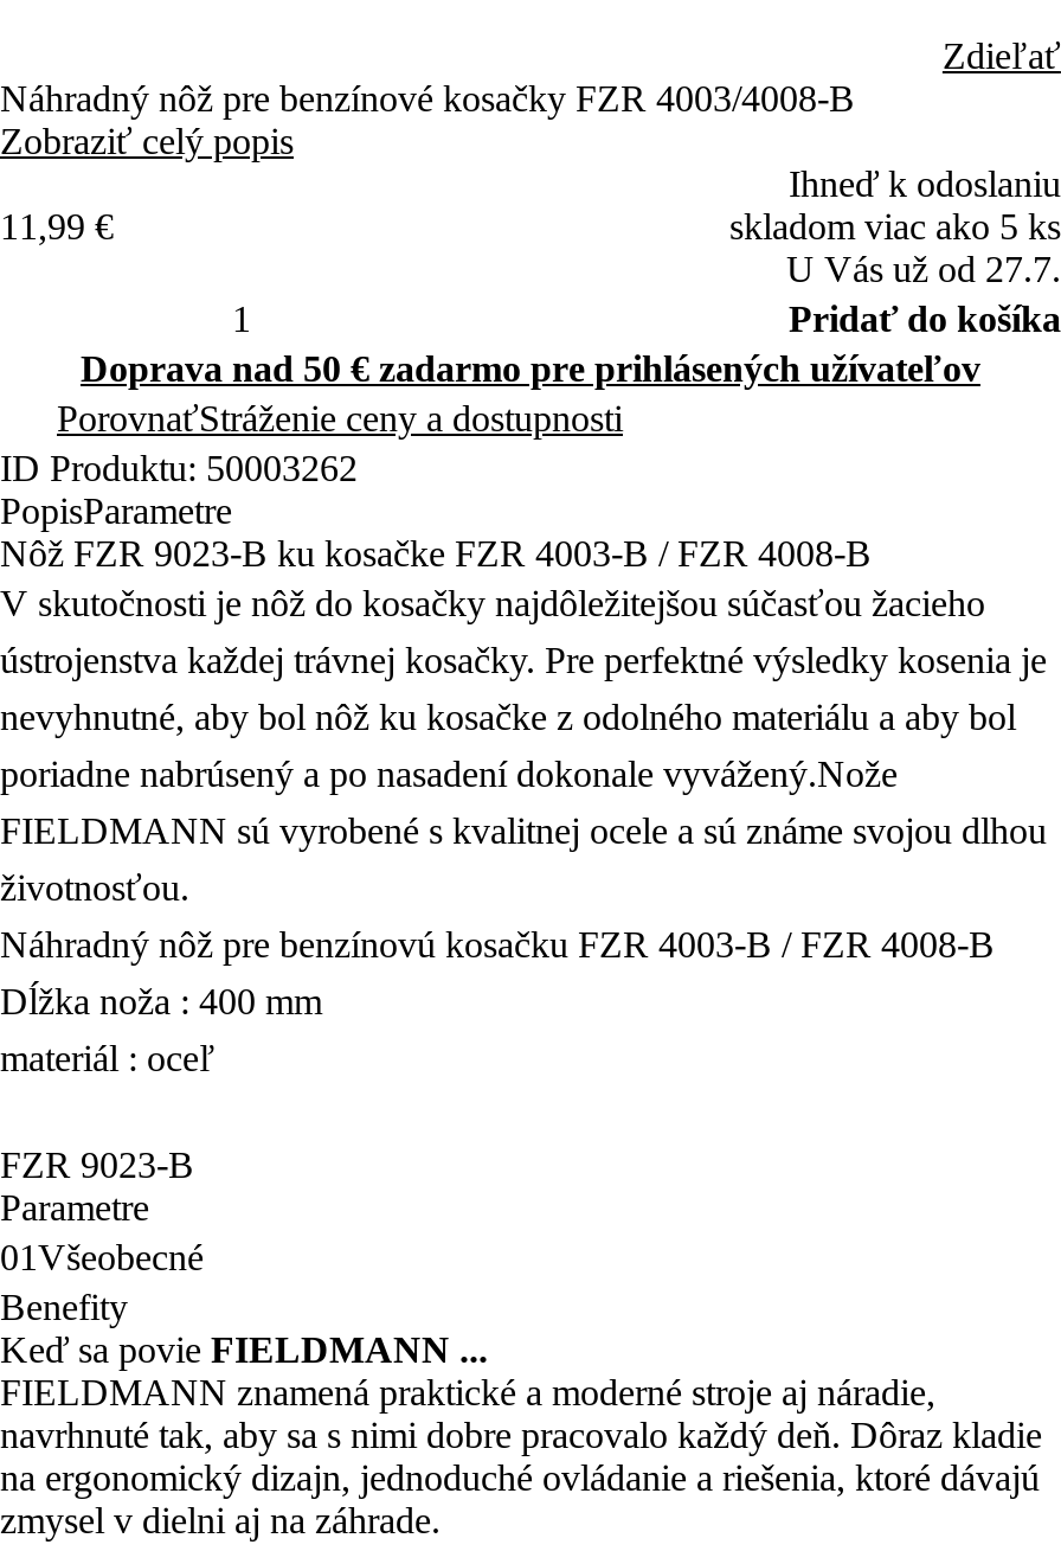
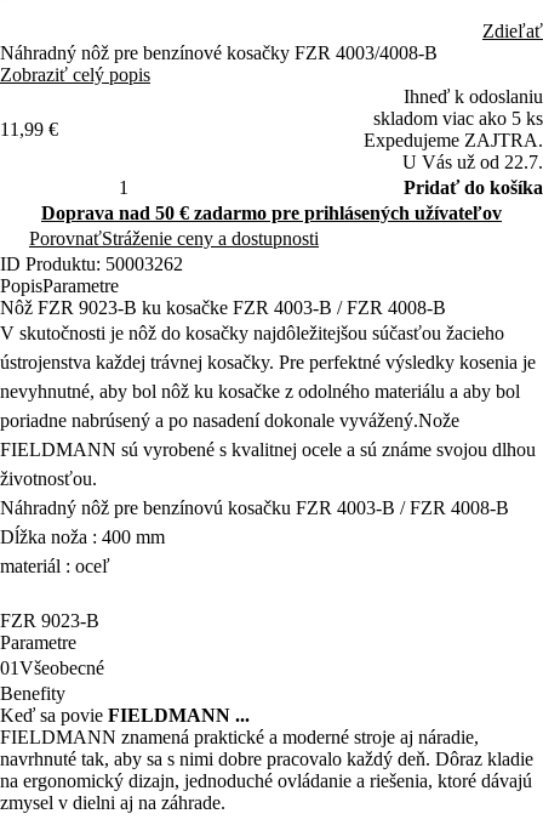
- U Vás už od 27.7.
+ Expedujeme ZAJTRA.
+ U Vás už od 22.7.
